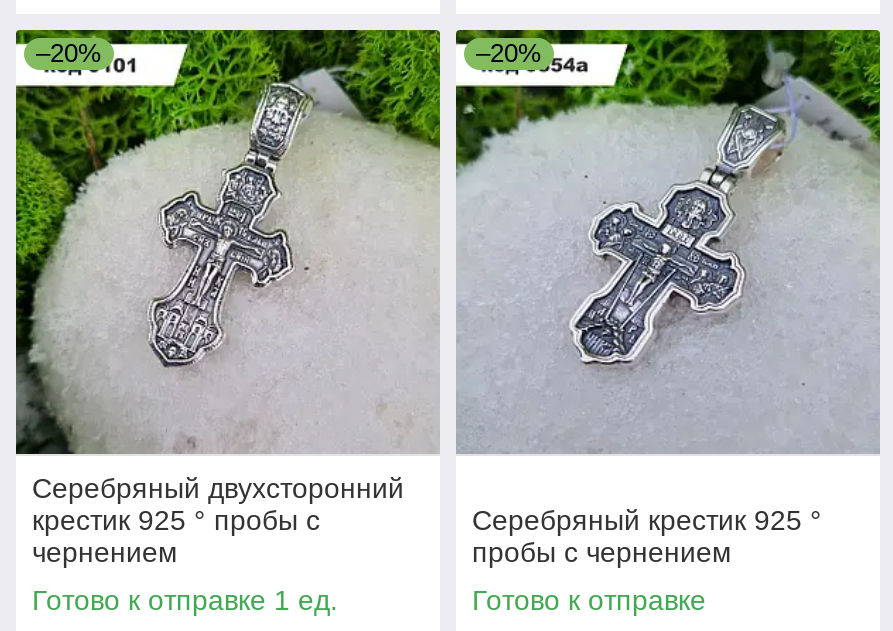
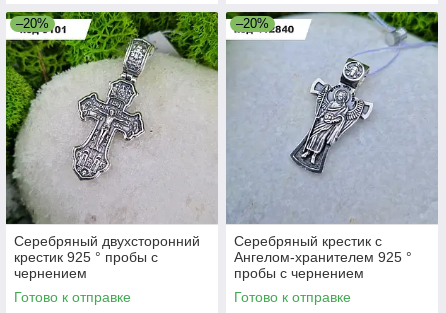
- [image]
+ [image]

- Серебряный крестик 925 °
+ Серебряный крестик с
+ Ангелом-хранителем 925 °

- Готово к отправке 1 ед.
+ Готово к отправке
